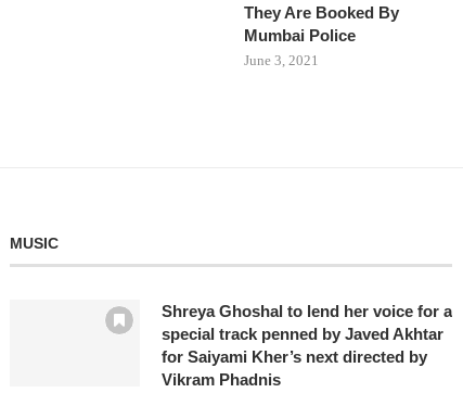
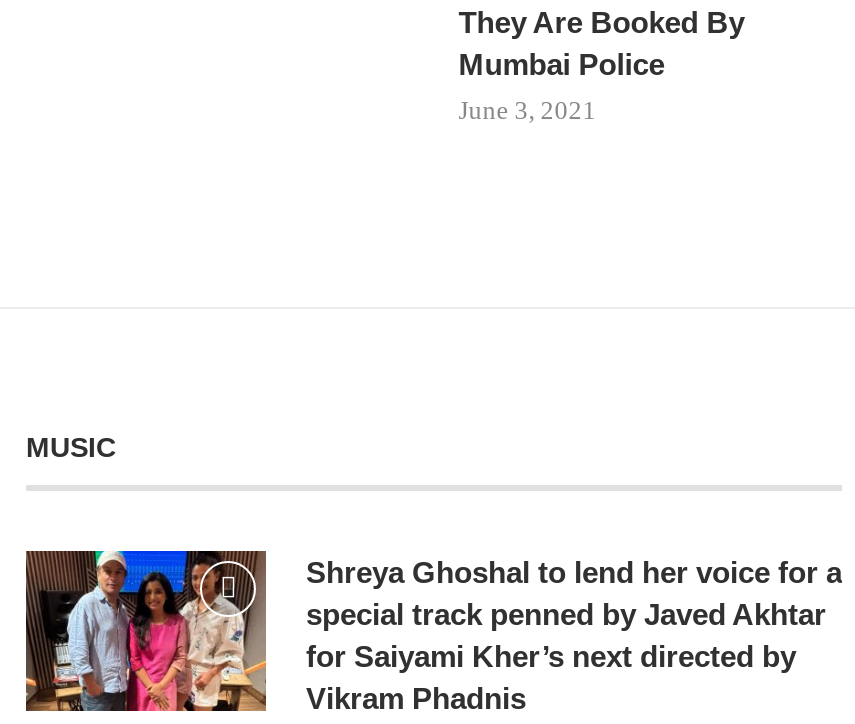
+ [image]
